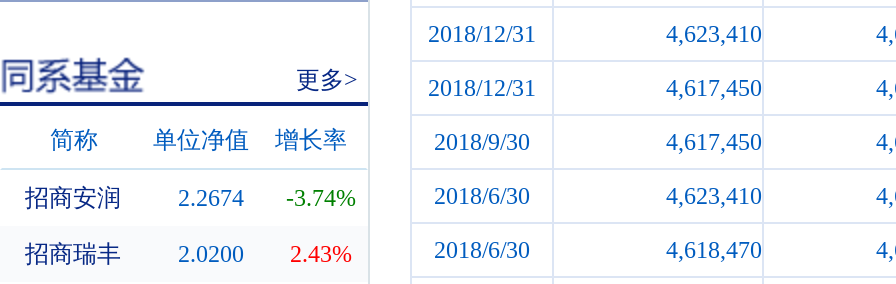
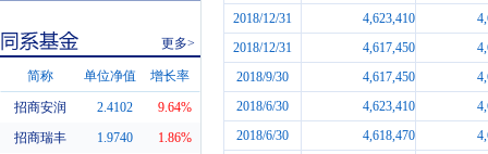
- 2.2674
+ 2.4102

- -3.74%
+ 9.64%

- 2.0200
+ 1.9740

- 2.43%
+ 1.86%
